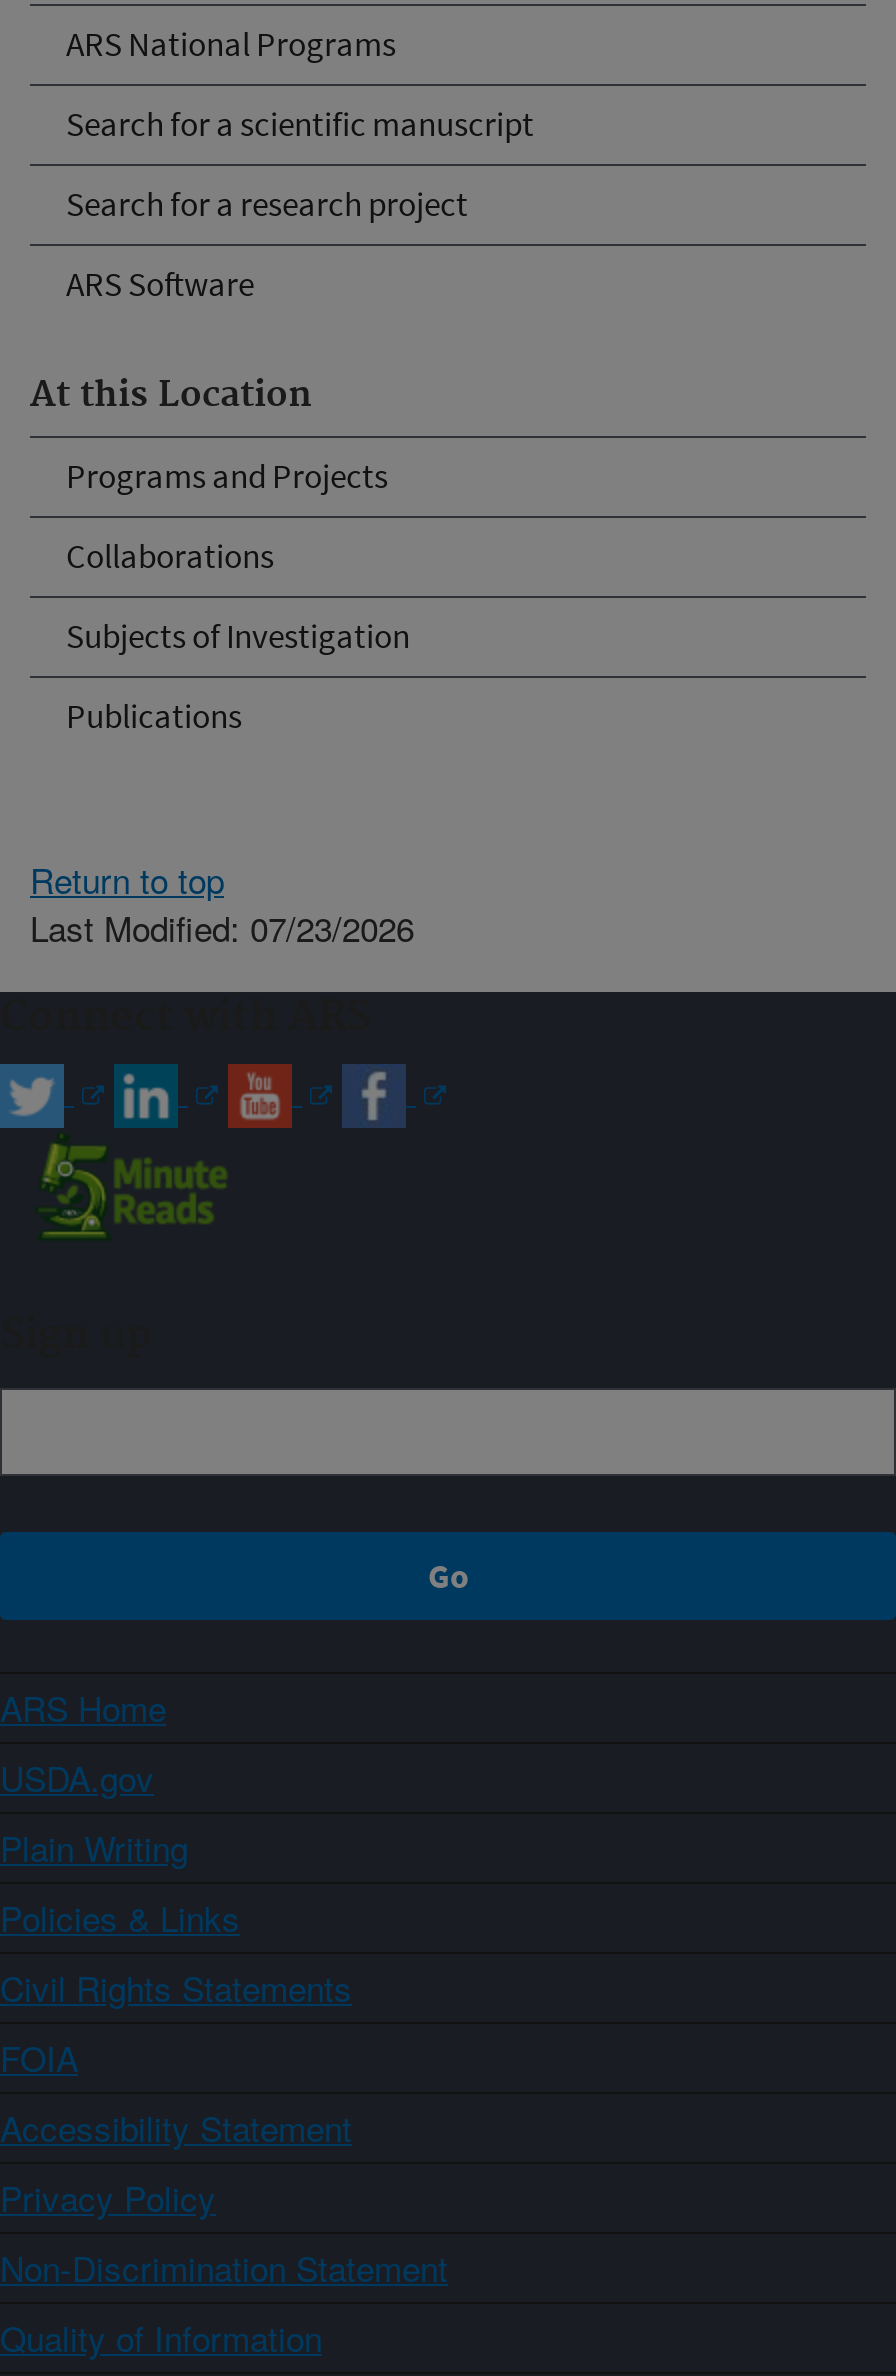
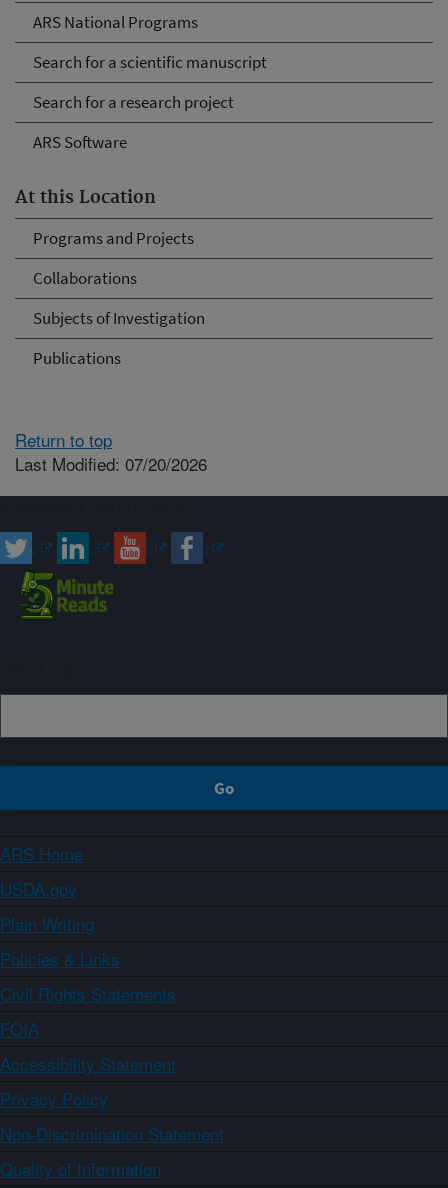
- Last Modified: 07/23/2026
+ Last Modified: 07/20/2026
